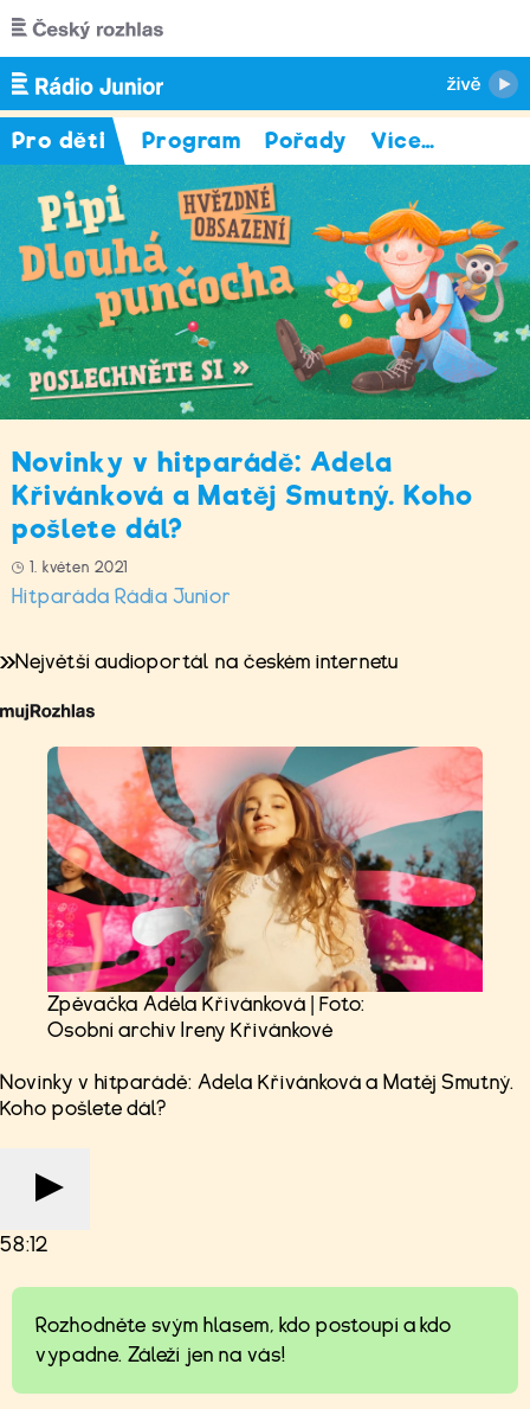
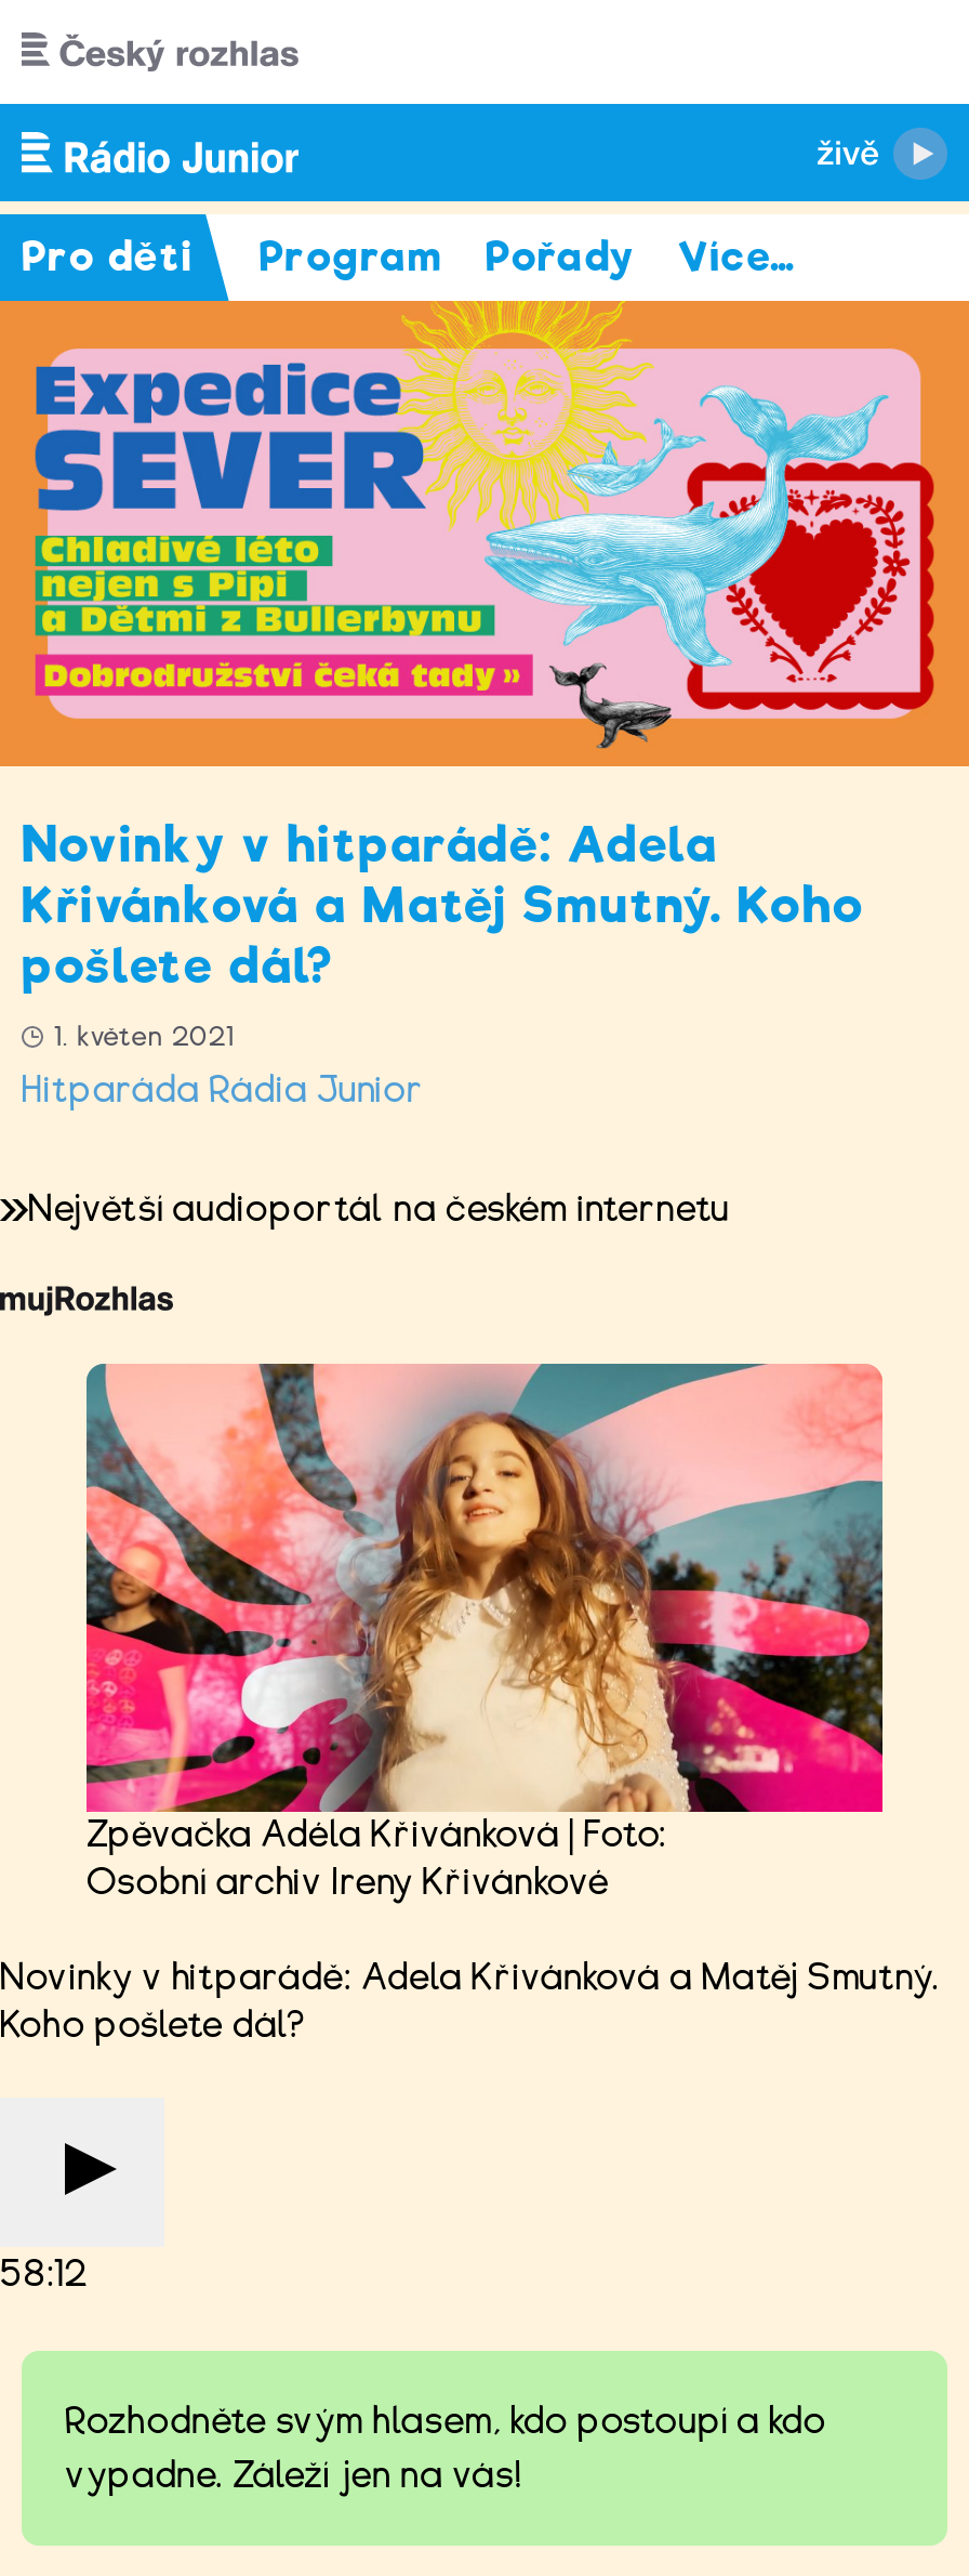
- [image]
+ [image]
